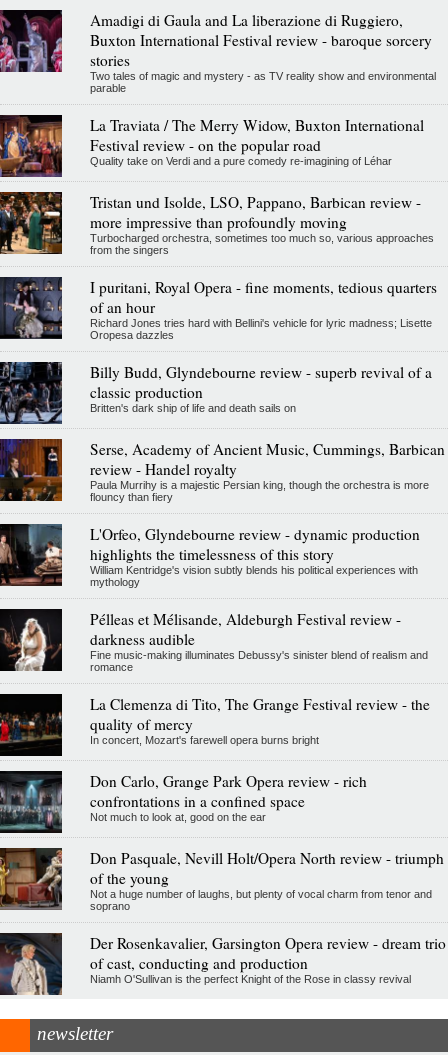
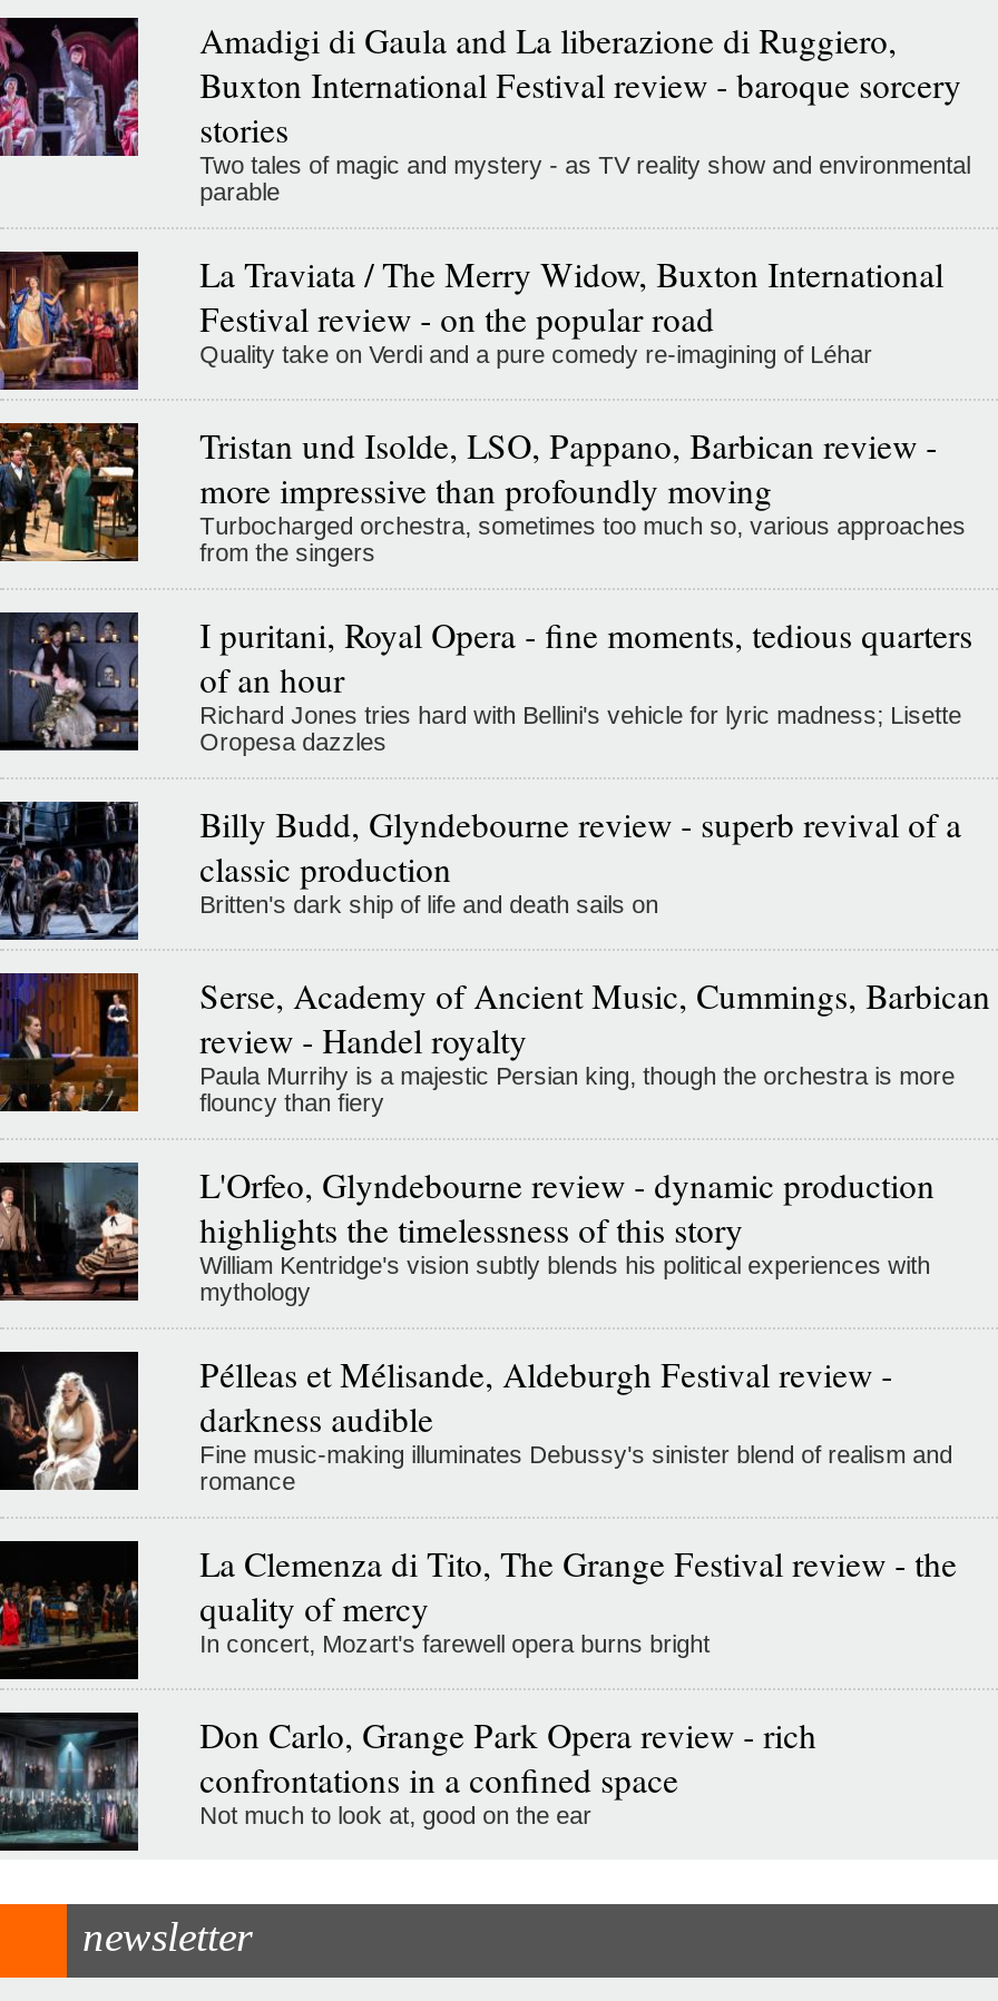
- [image]
- Don Pasquale, Nevill Holt/Opera North review - triumph
- of the young
- Not a huge number of laughs, but plenty of vocal charm from tenor and
- soprano
- Der Rosenkavalier, Garsington Opera review - dream trio
- of cast, conducting and production
- Niamh O'Sullivan is the perfect Knight of the Rose in classy revival

- [image]
